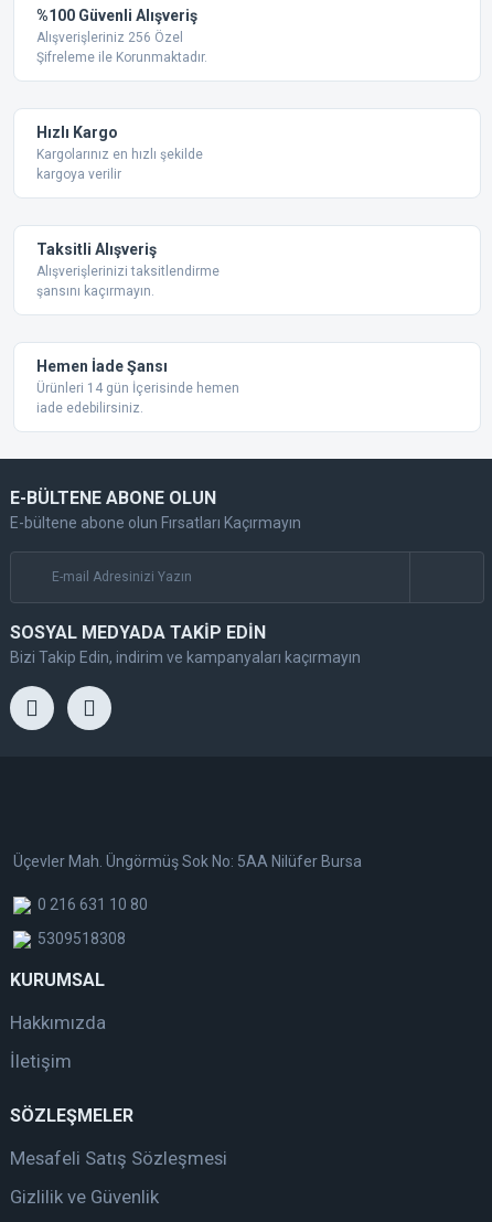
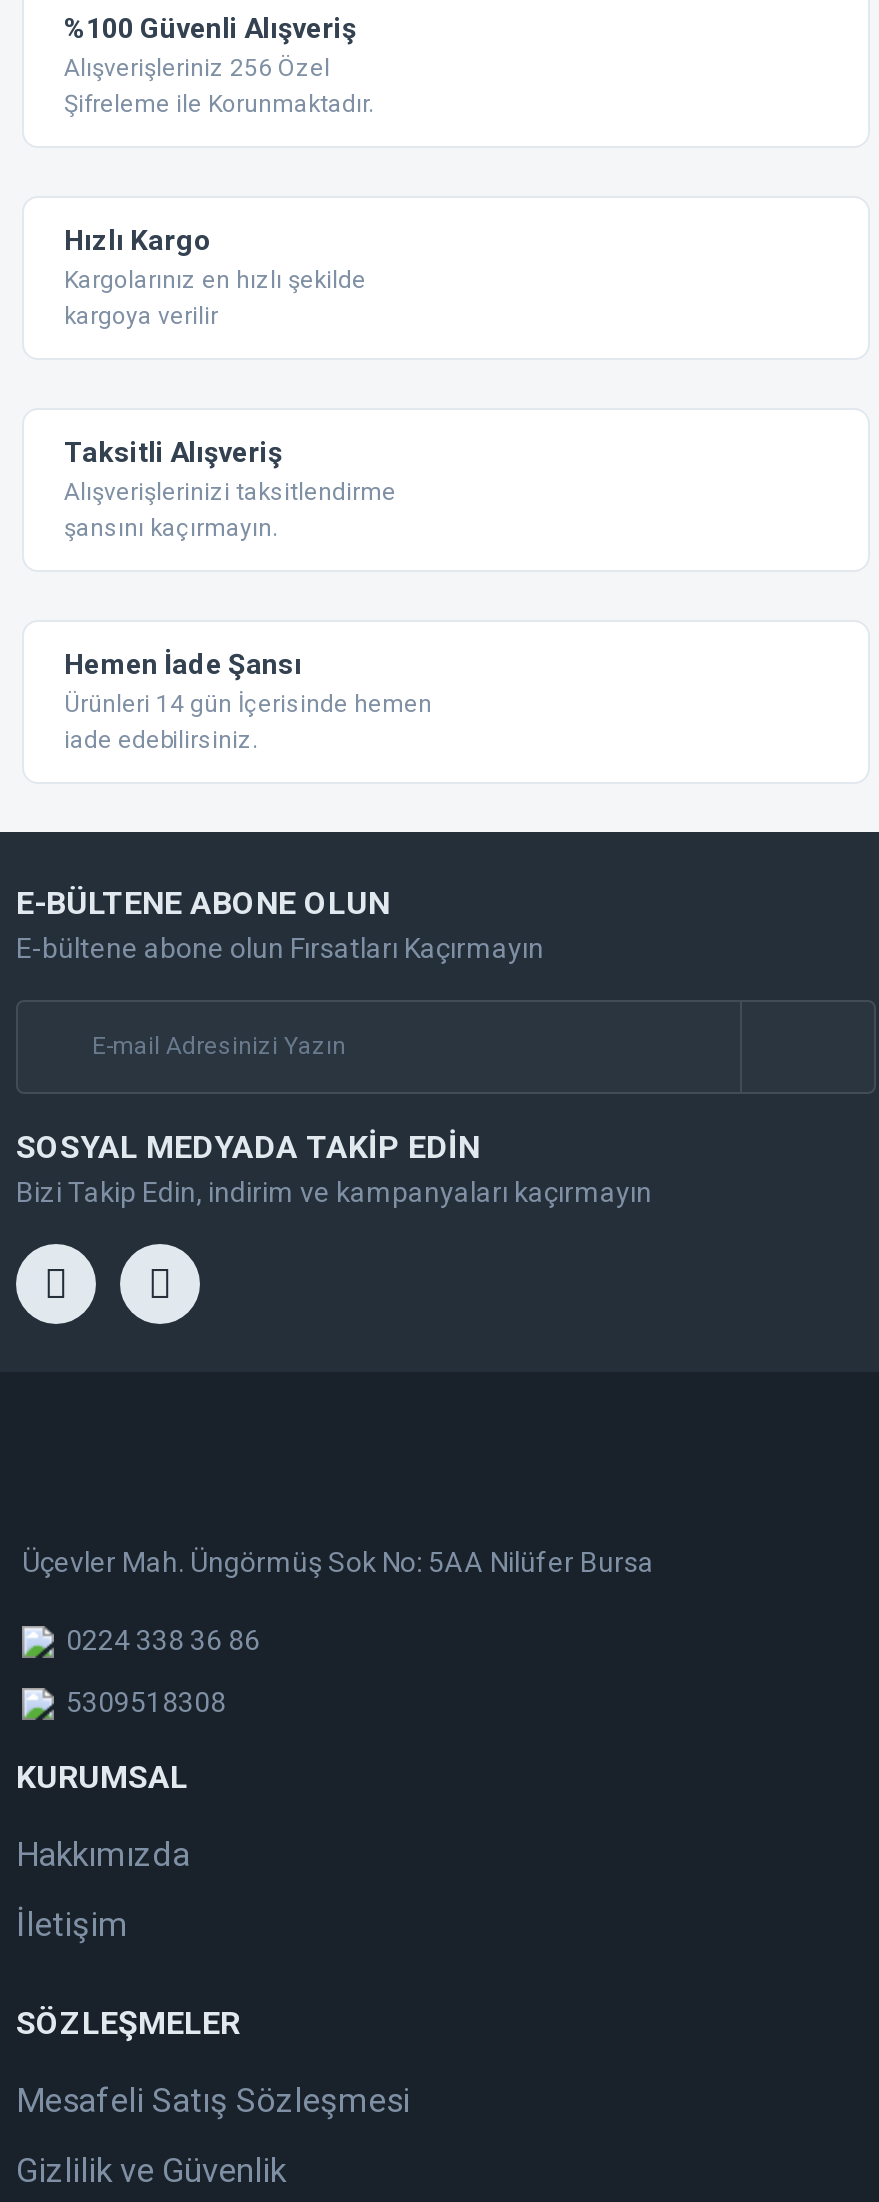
- 0 216 631 10 80
+ 0224 338 36 86
